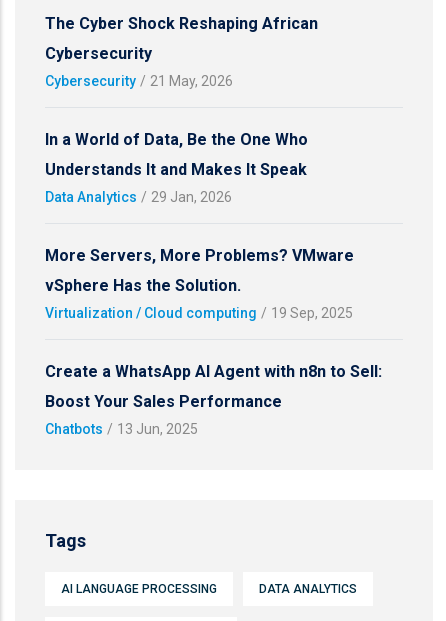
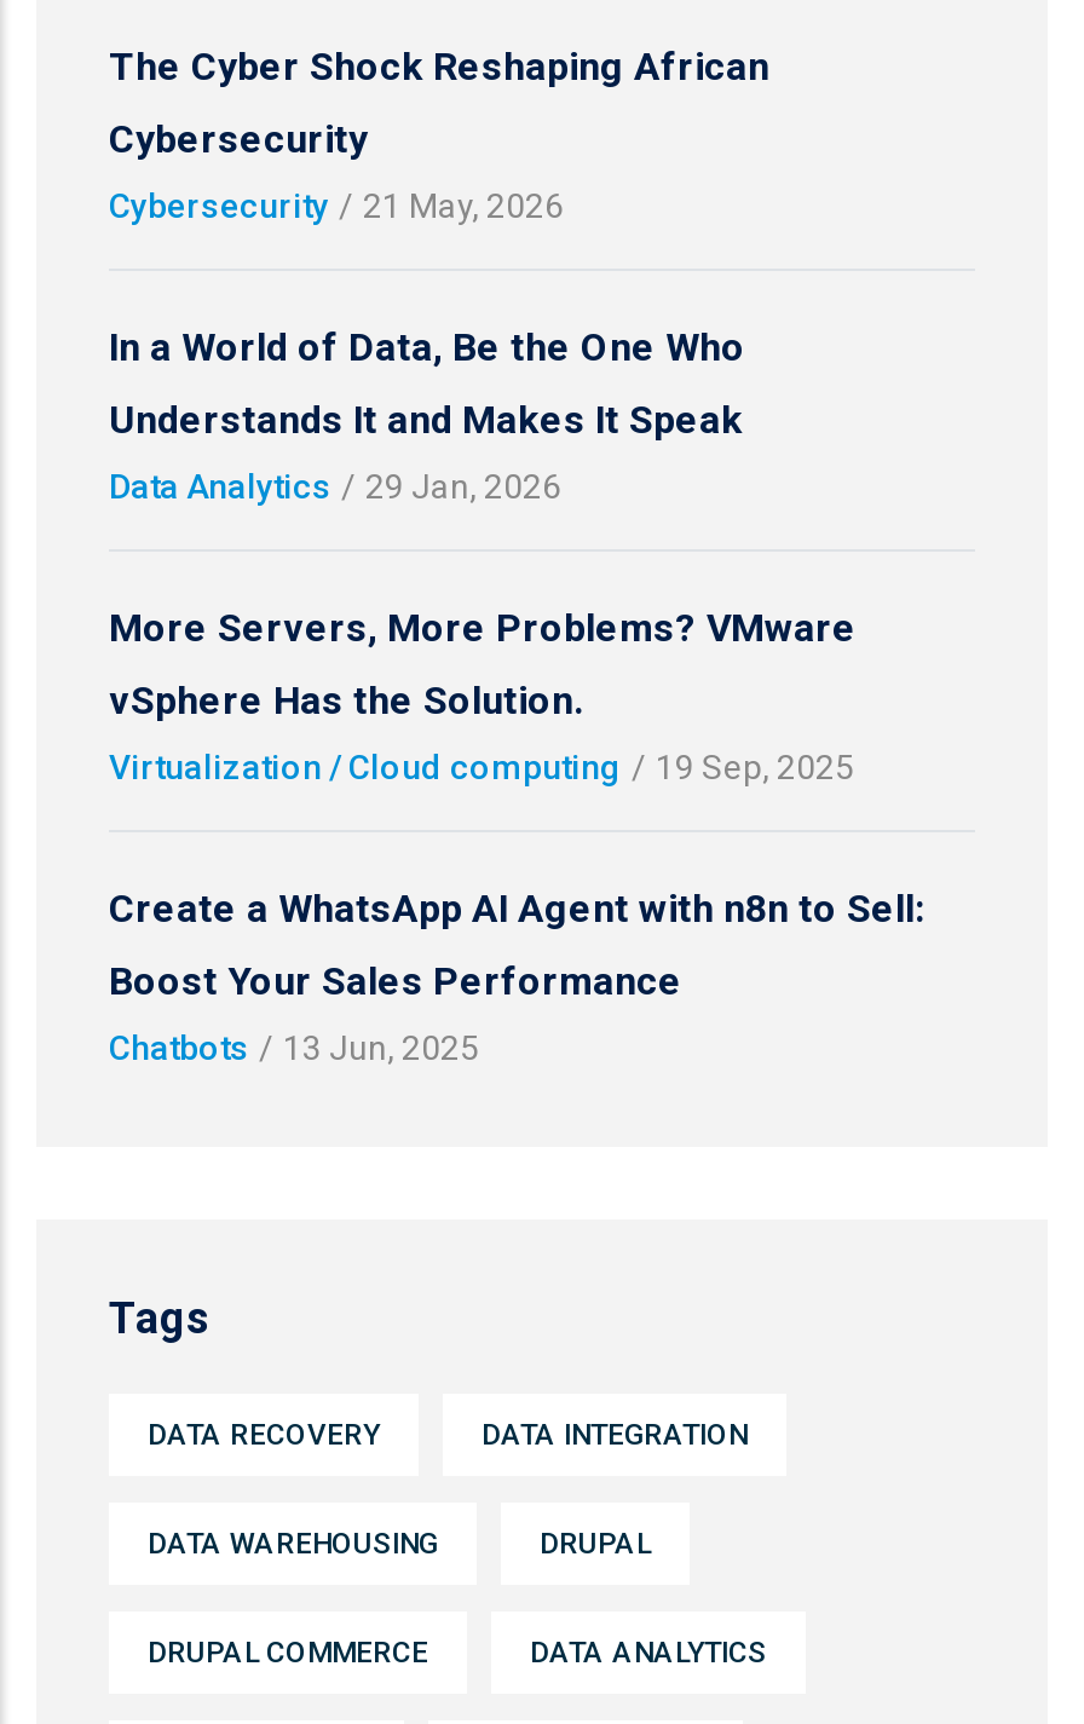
- AI LANGUAGE PROCESSING
+ DATA RECOVERY
+ DATA INTEGRATION
+ DATA WAREHOUSING
+ DRUPAL
+ DRUPAL COMMERCE
